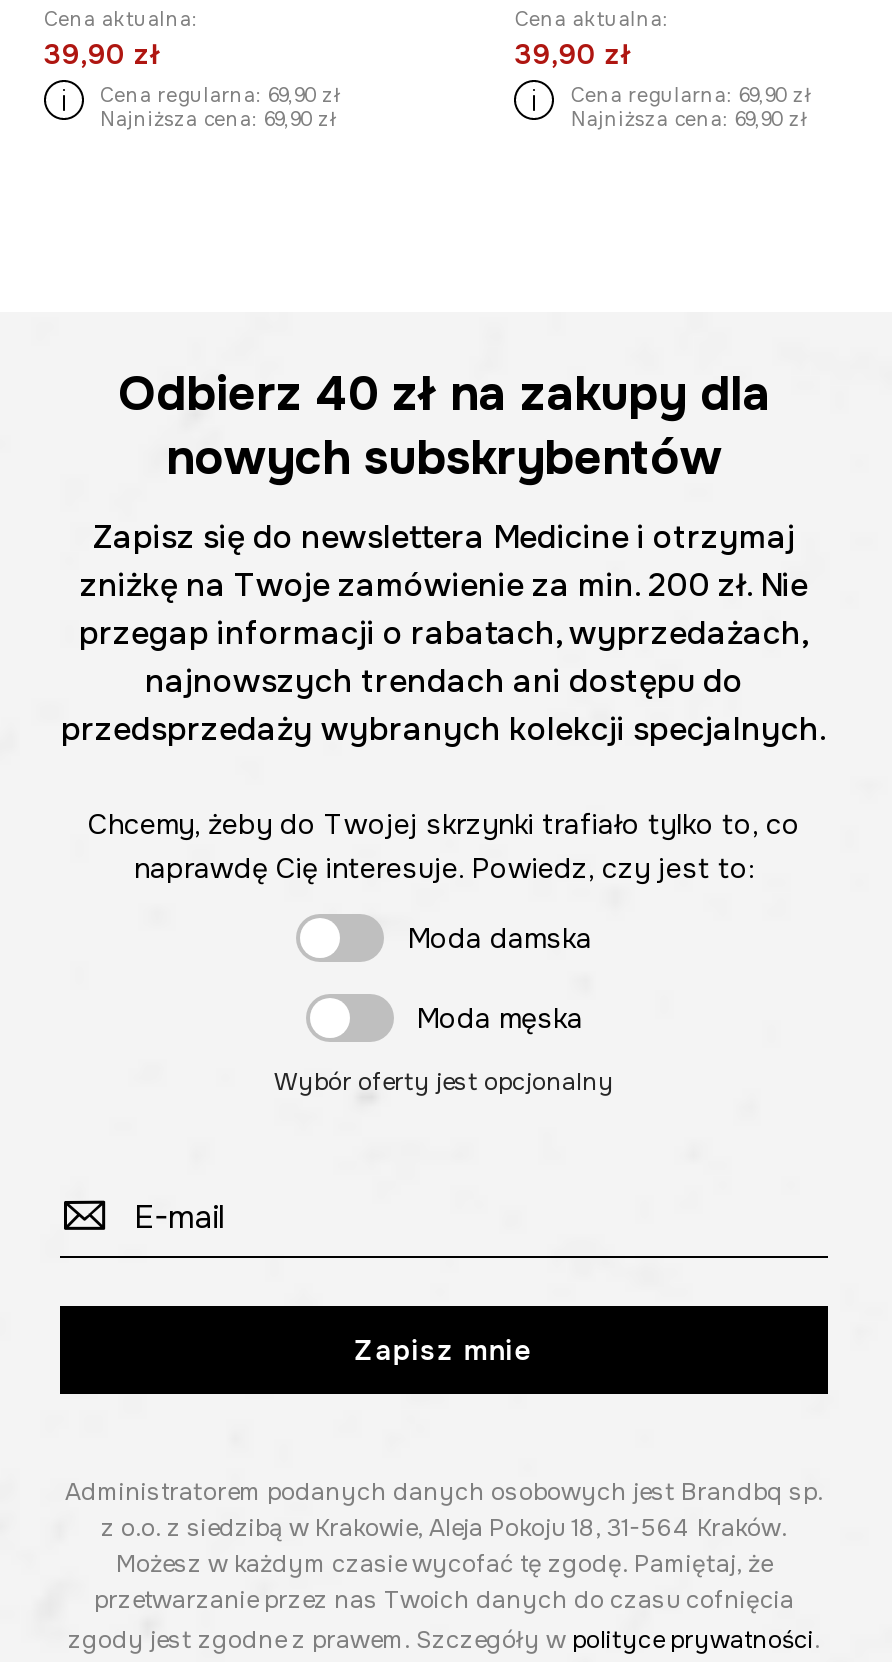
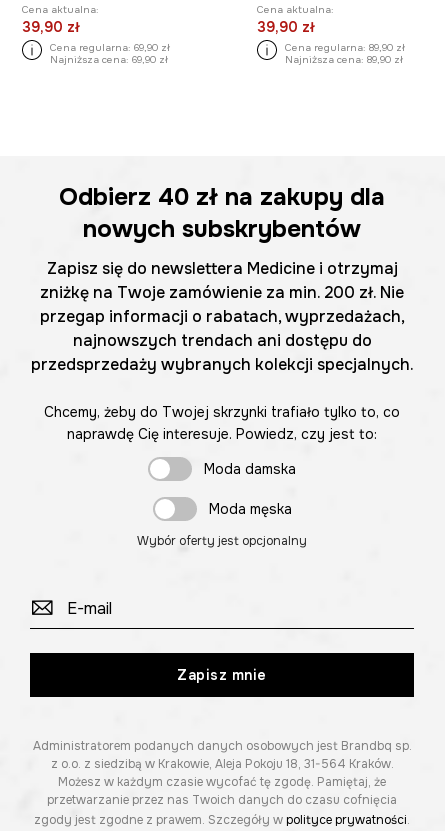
- Cena regularna: 69,90 zł
+ Cena regularna: 89,90 zł

- Najniższa cena: 69,90 zł
+ Najniższa cena: 89,90 zł
